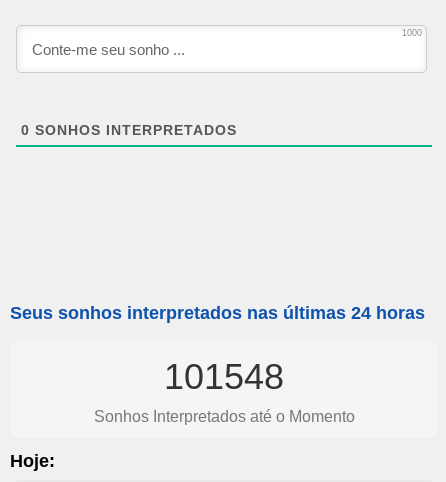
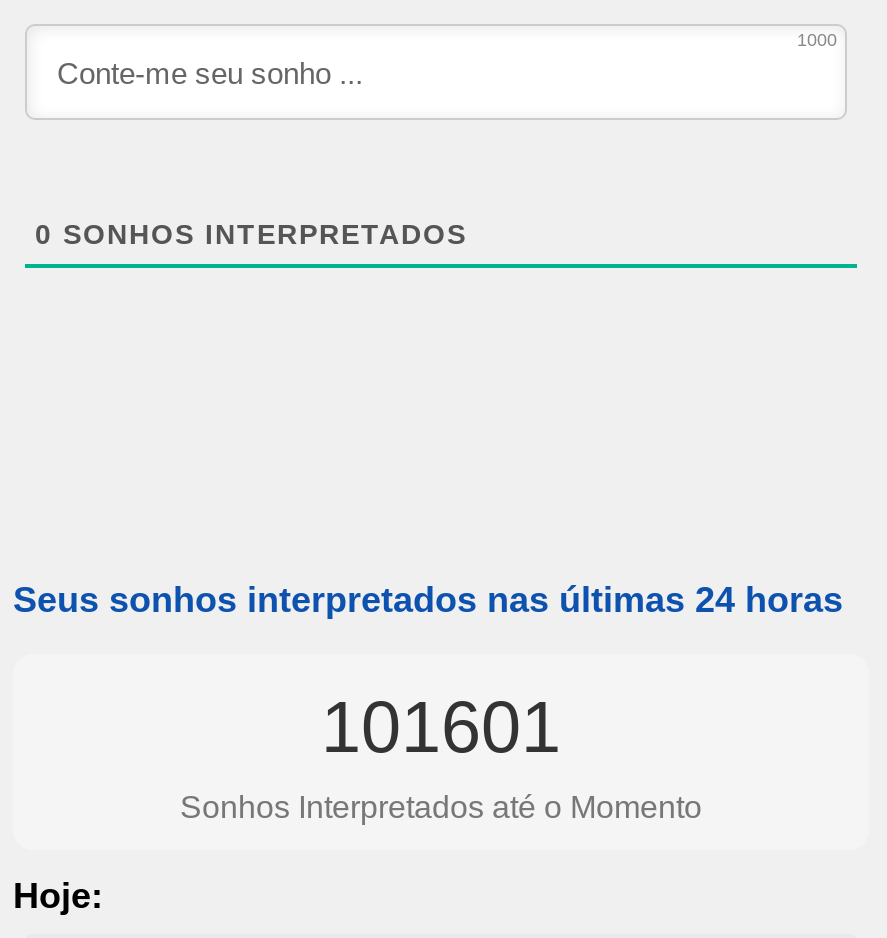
- 101548
+ 101601
